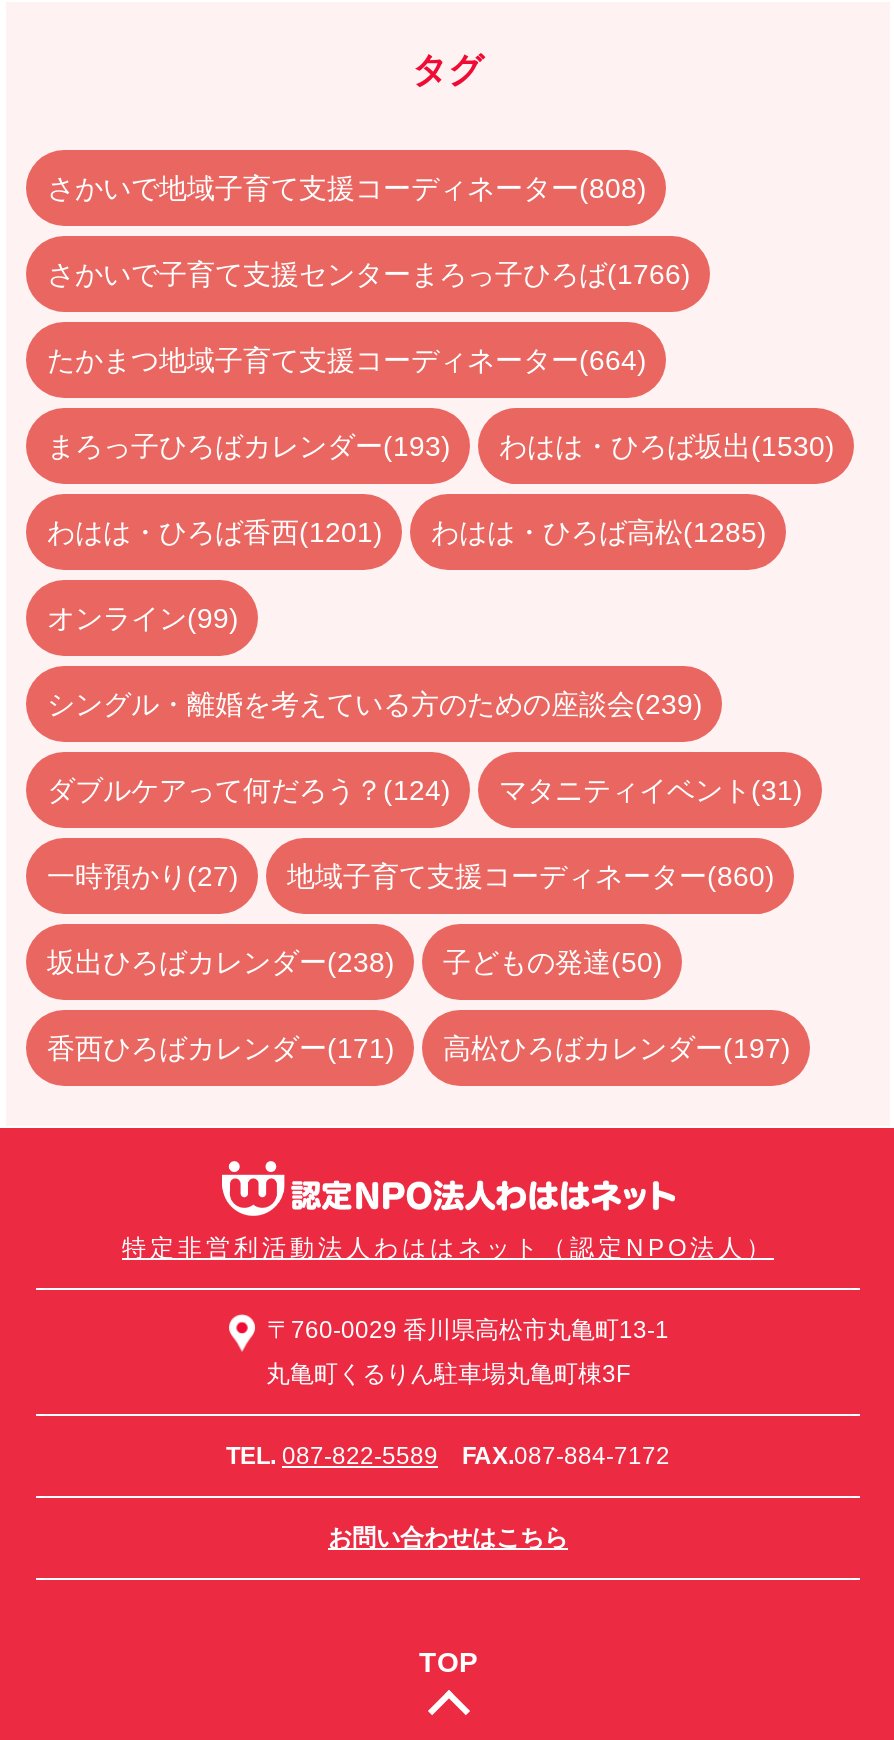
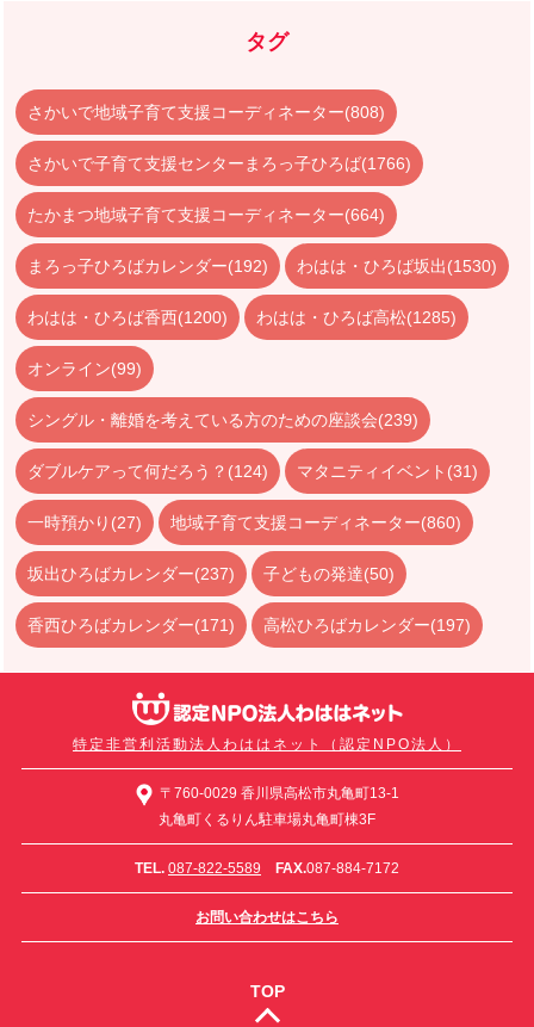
- まろっ子ひろばカレンダー(193)
+ まろっ子ひろばカレンダー(192)

- わはは・ひろば香西(1201)
+ わはは・ひろば香西(1200)

- 坂出ひろばカレンダー(238)
+ 坂出ひろばカレンダー(237)
